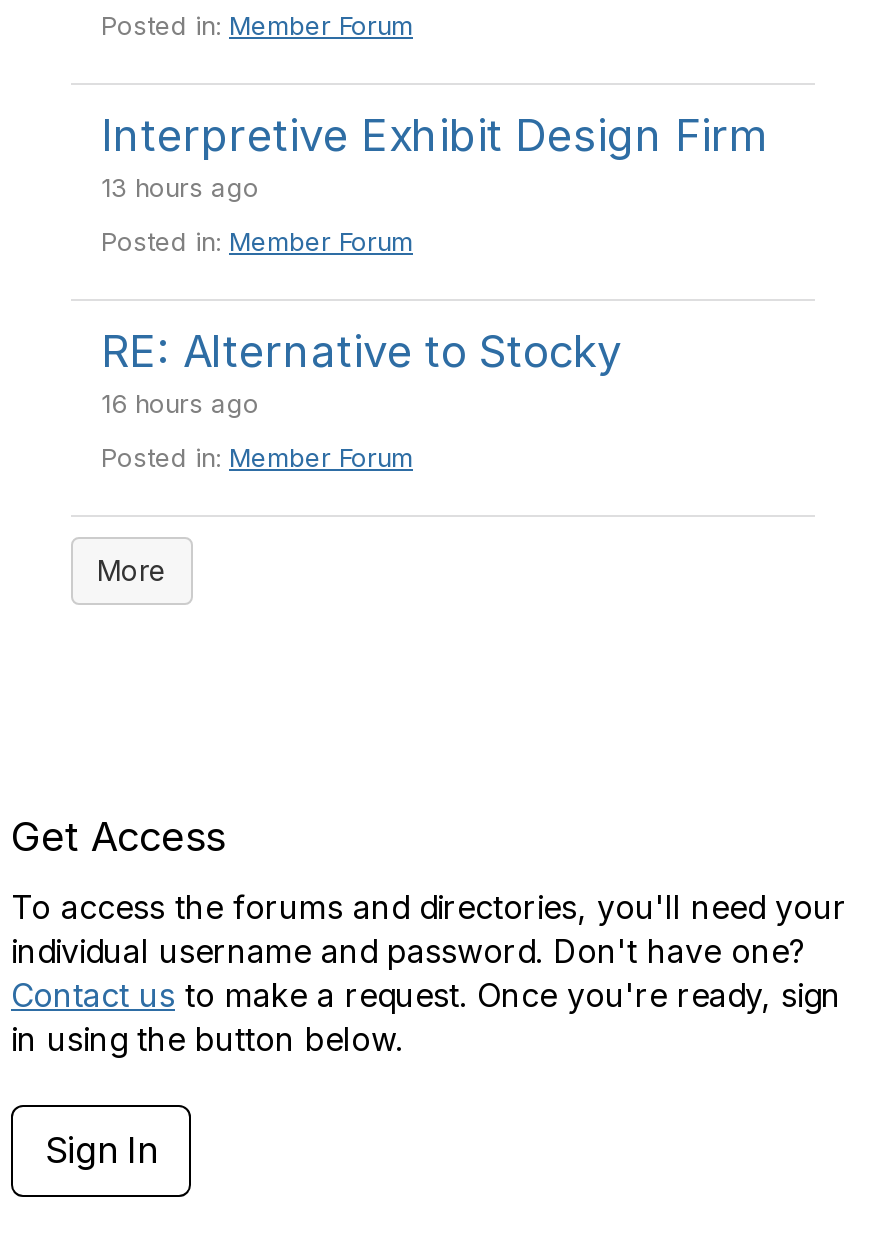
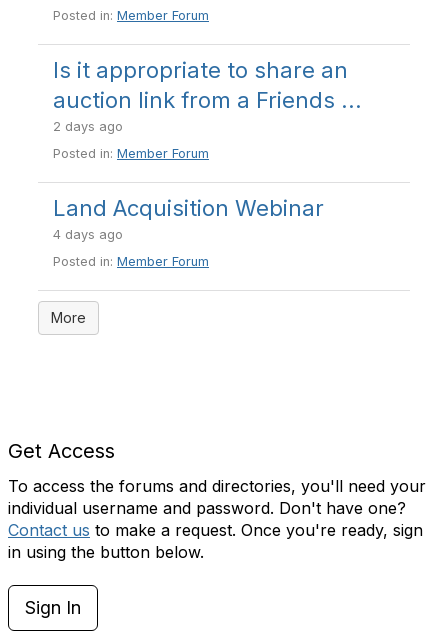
- Interpretive Exhibit Design Firm
- 13 hours ago
+ Is it appropriate to share an
+ auction link from a Friends ...
+ 2 days ago

- RE: Alternative to Stocky
- 16 hours ago
+ Land Acquisition Webinar
+ 4 days ago
